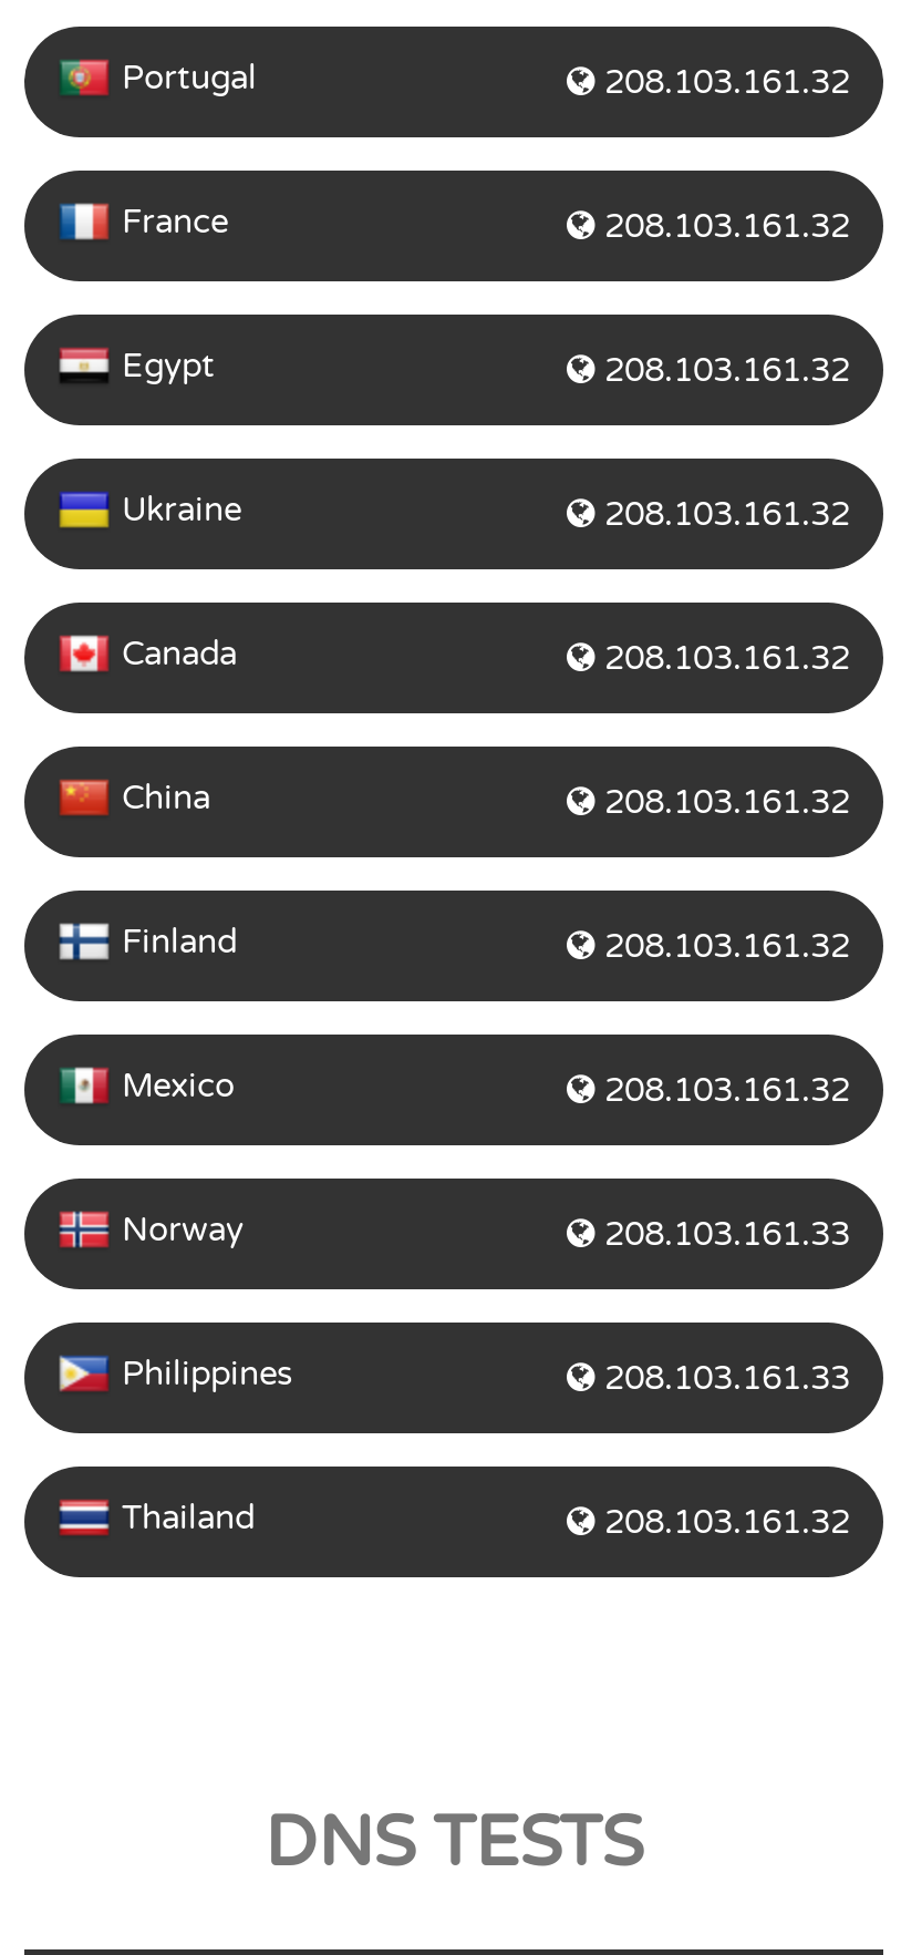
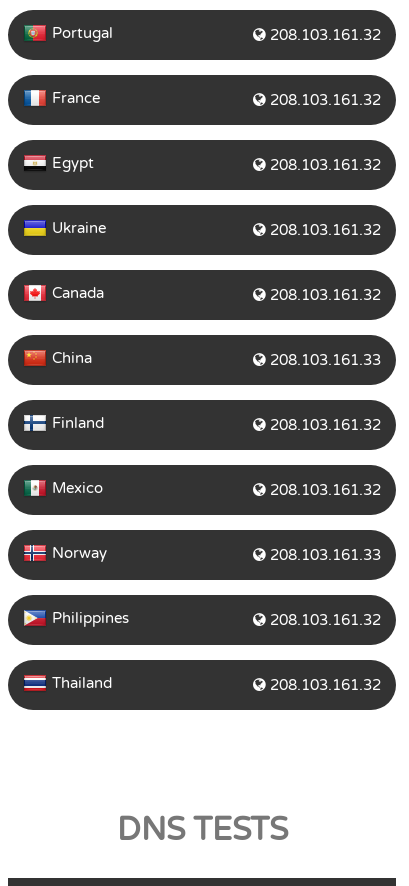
- 208.103.161.32
+ 208.103.161.33

- 208.103.161.33
+ 208.103.161.32
